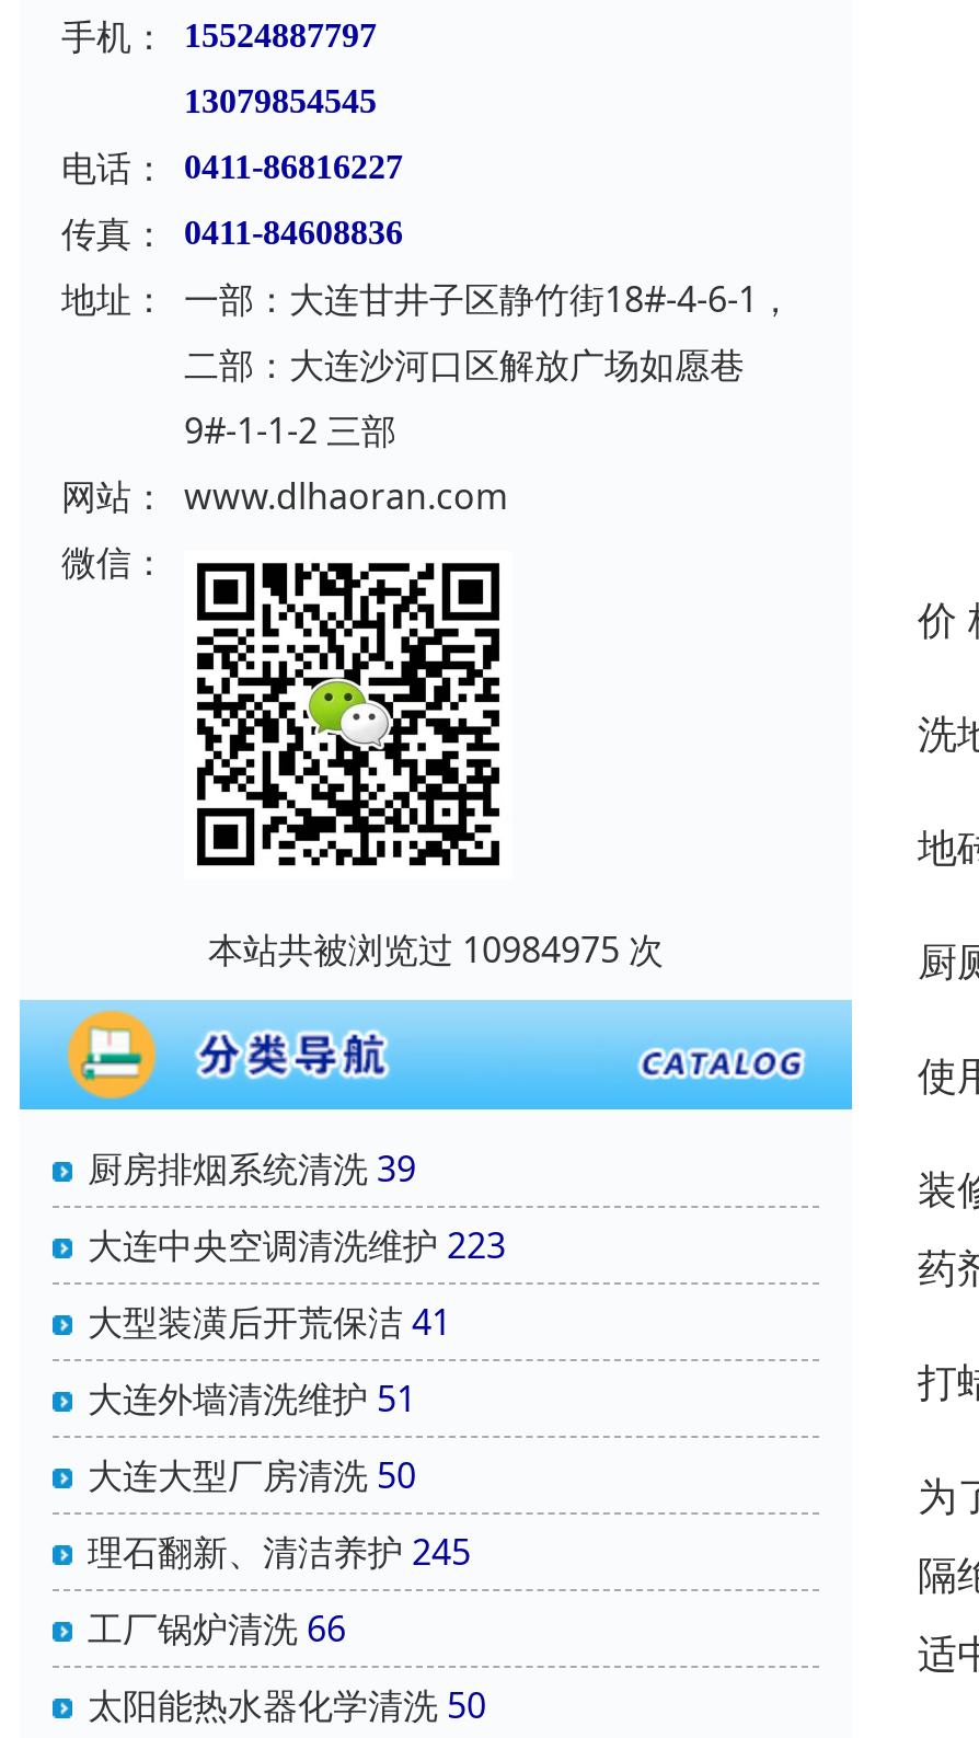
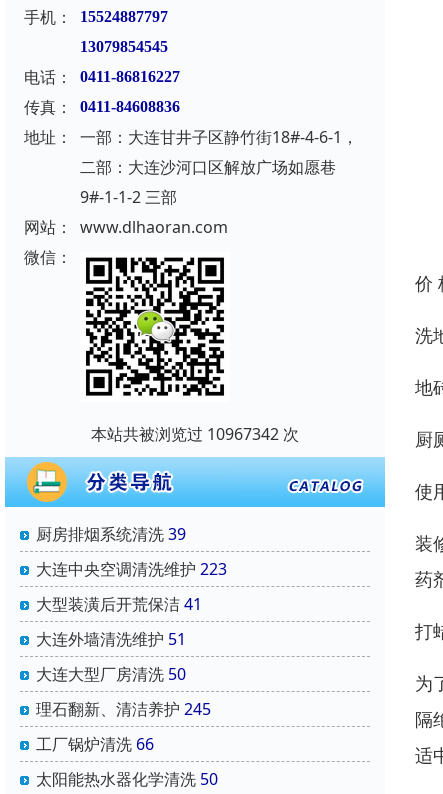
- 本站共被浏览过 10984975 次
+ 本站共被浏览过 10967342 次
